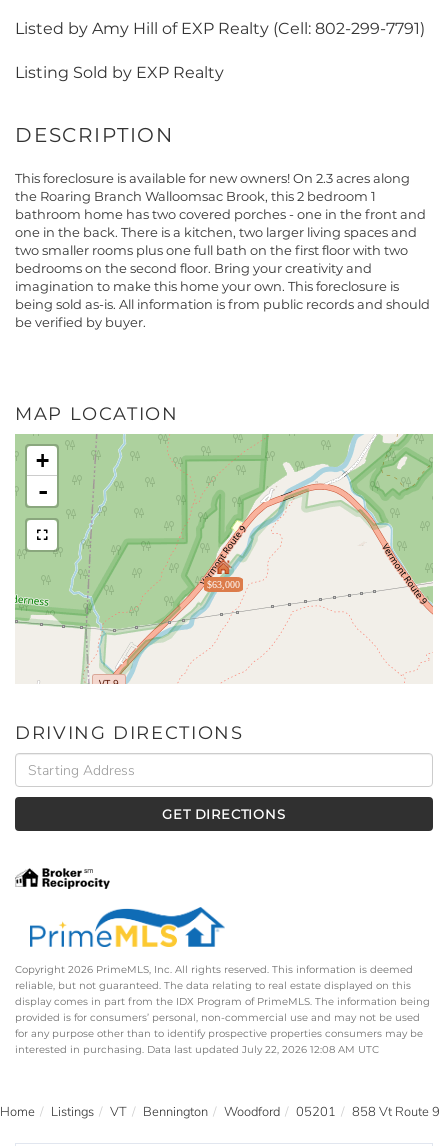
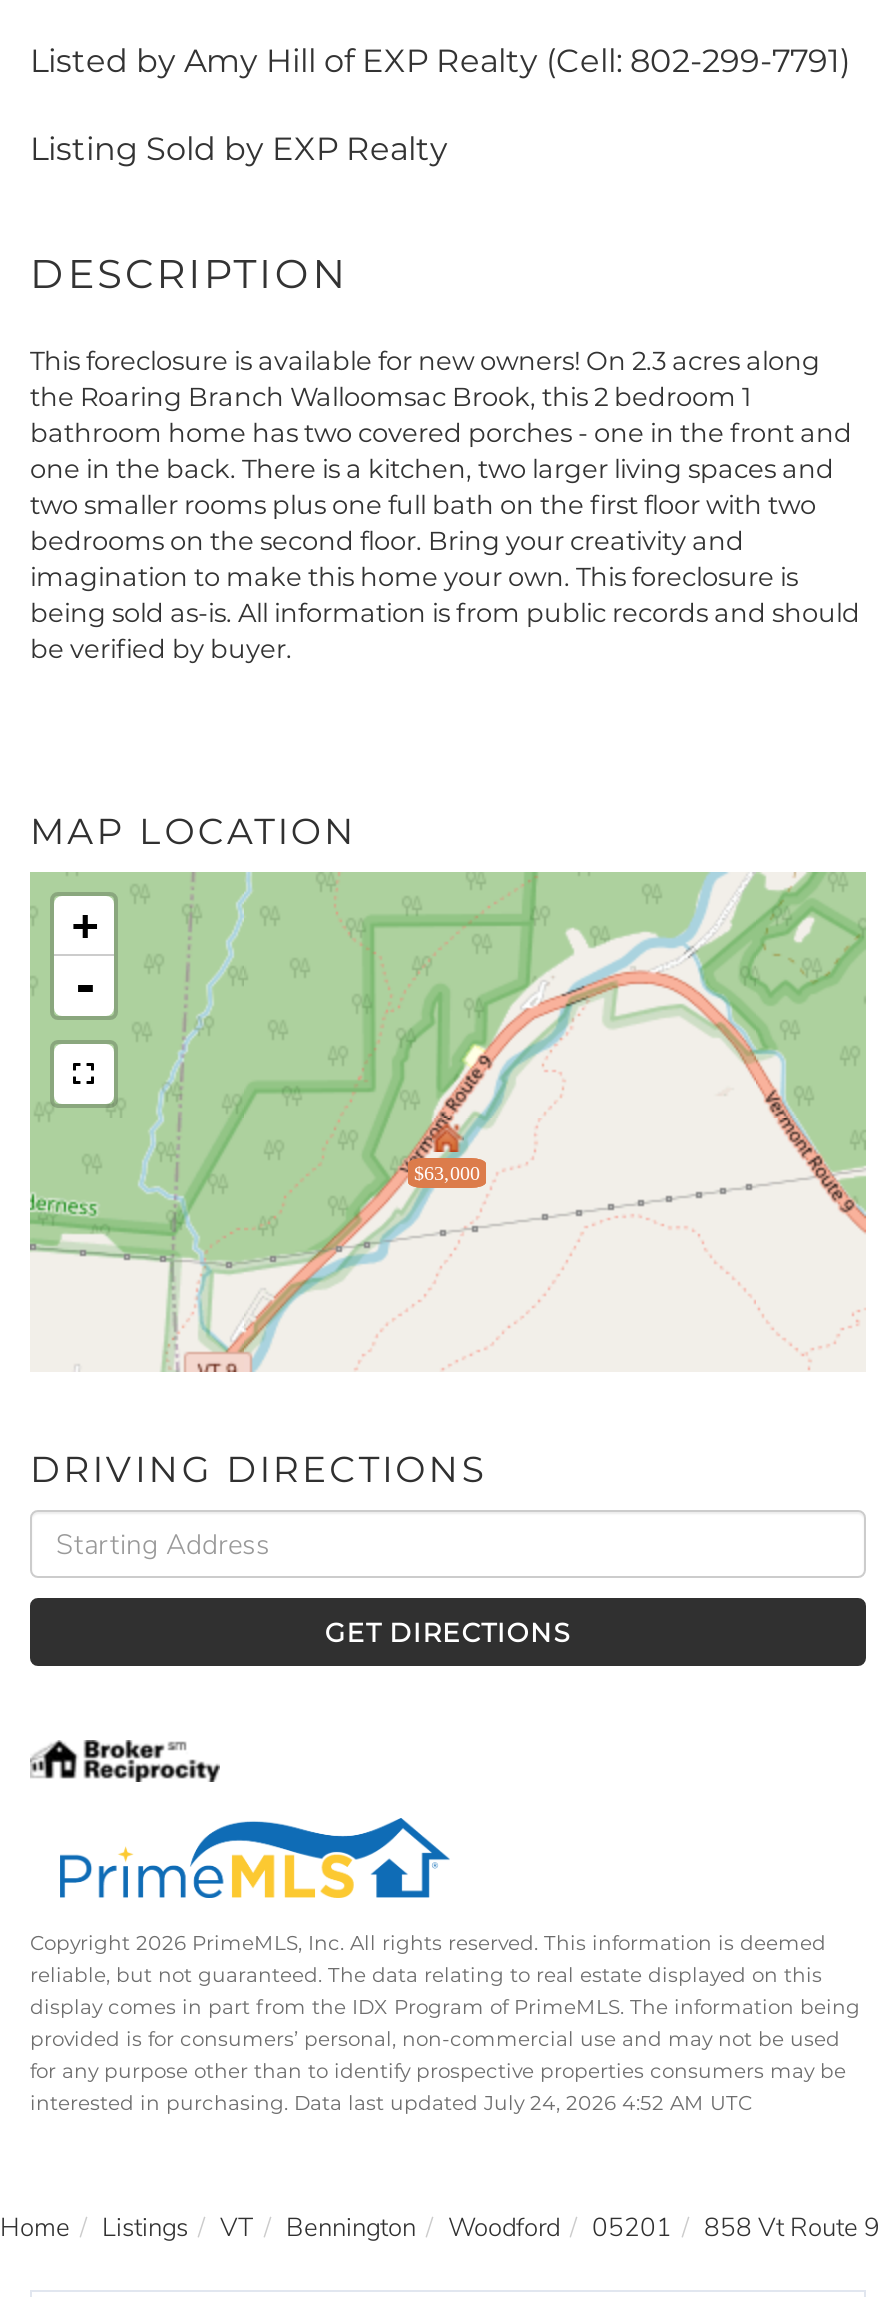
- interested in purchasing. Data last updated July 22, 2026 12:08 AM UTC
+ interested in purchasing. Data last updated July 24, 2026 4:52 AM UTC
